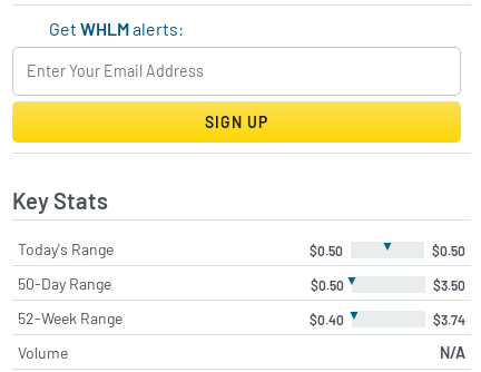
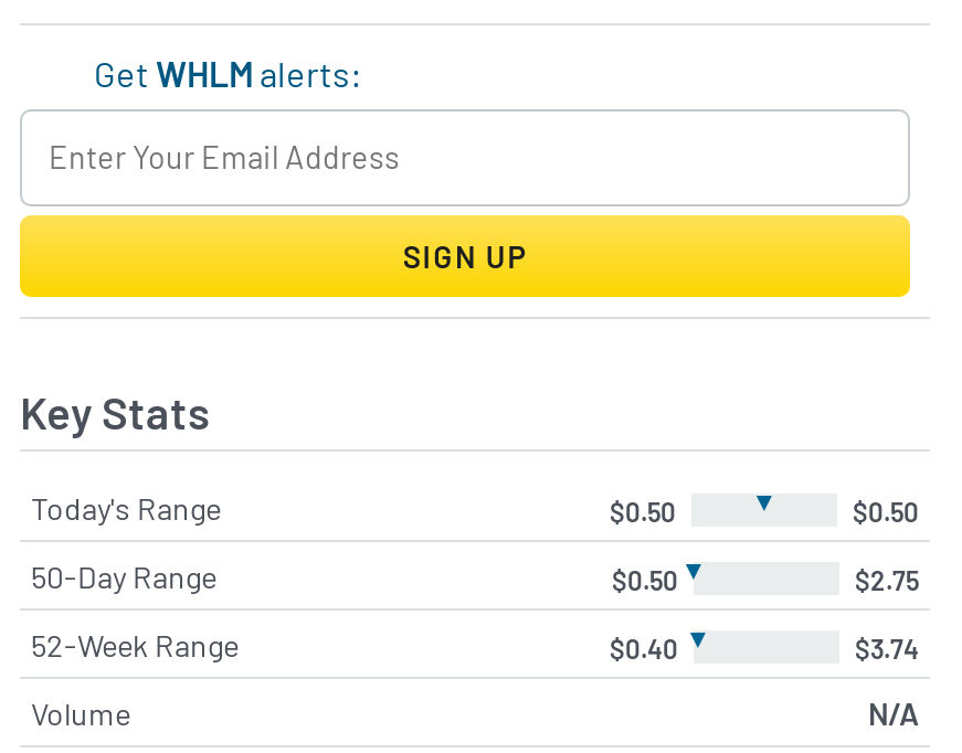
- $3.50
+ $2.75
